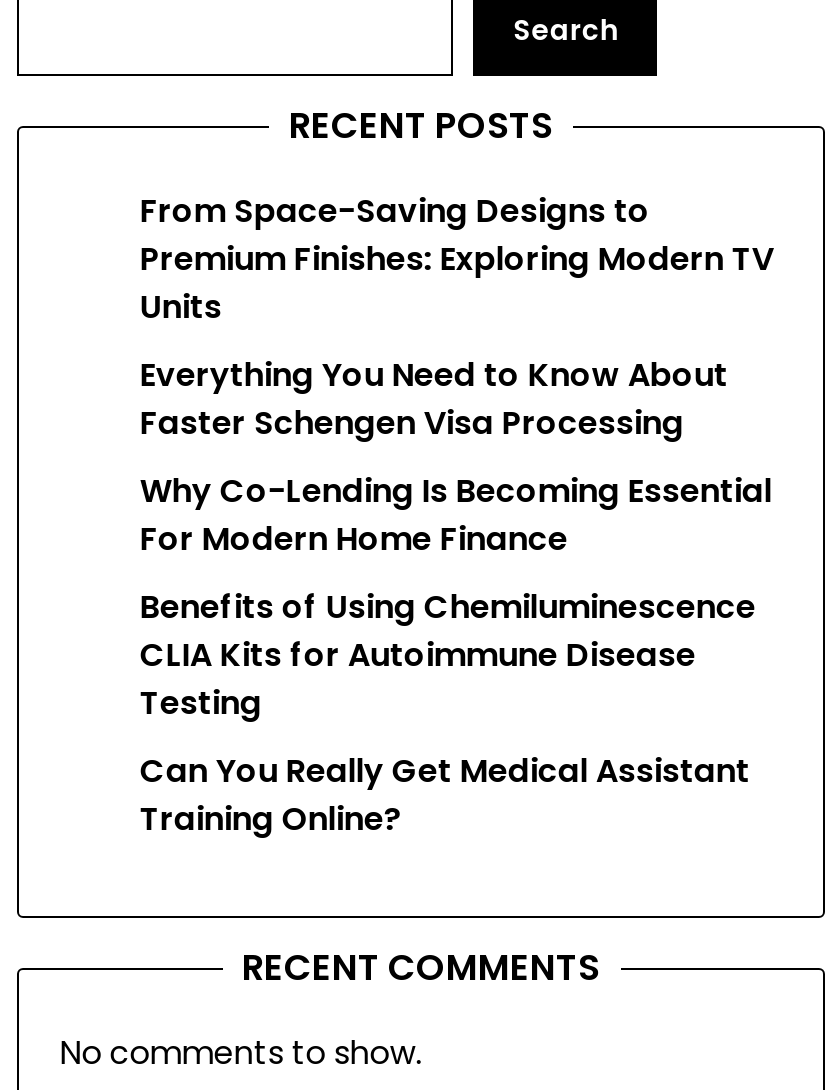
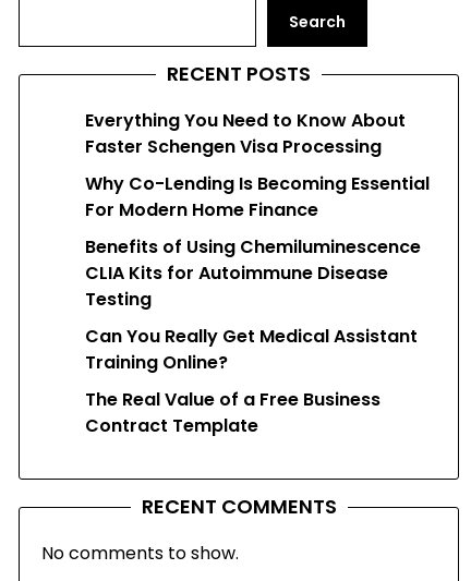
- From Space-Saving Designs to
- Premium Finishes: Exploring Modern TV
- Units

moved up: Everything You Need to Know About | Faster Schengen Visa Processing | Why Co-Lending Is Becoming Essential | ... | Can You Really Get Medical Assistant | Training Online?

+ The Real Value of a Free Business
+ Contract Template
